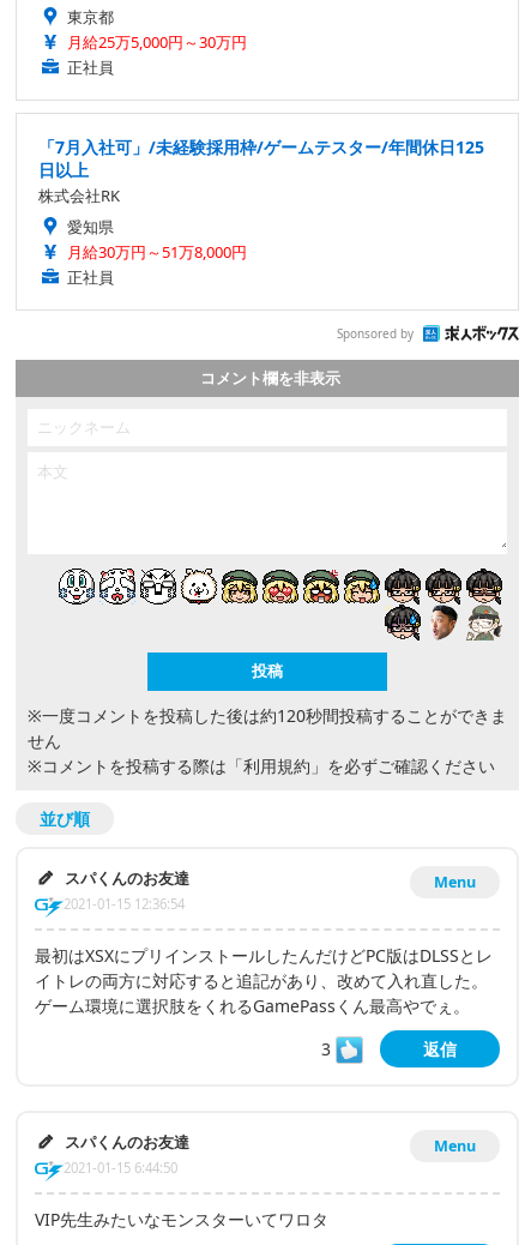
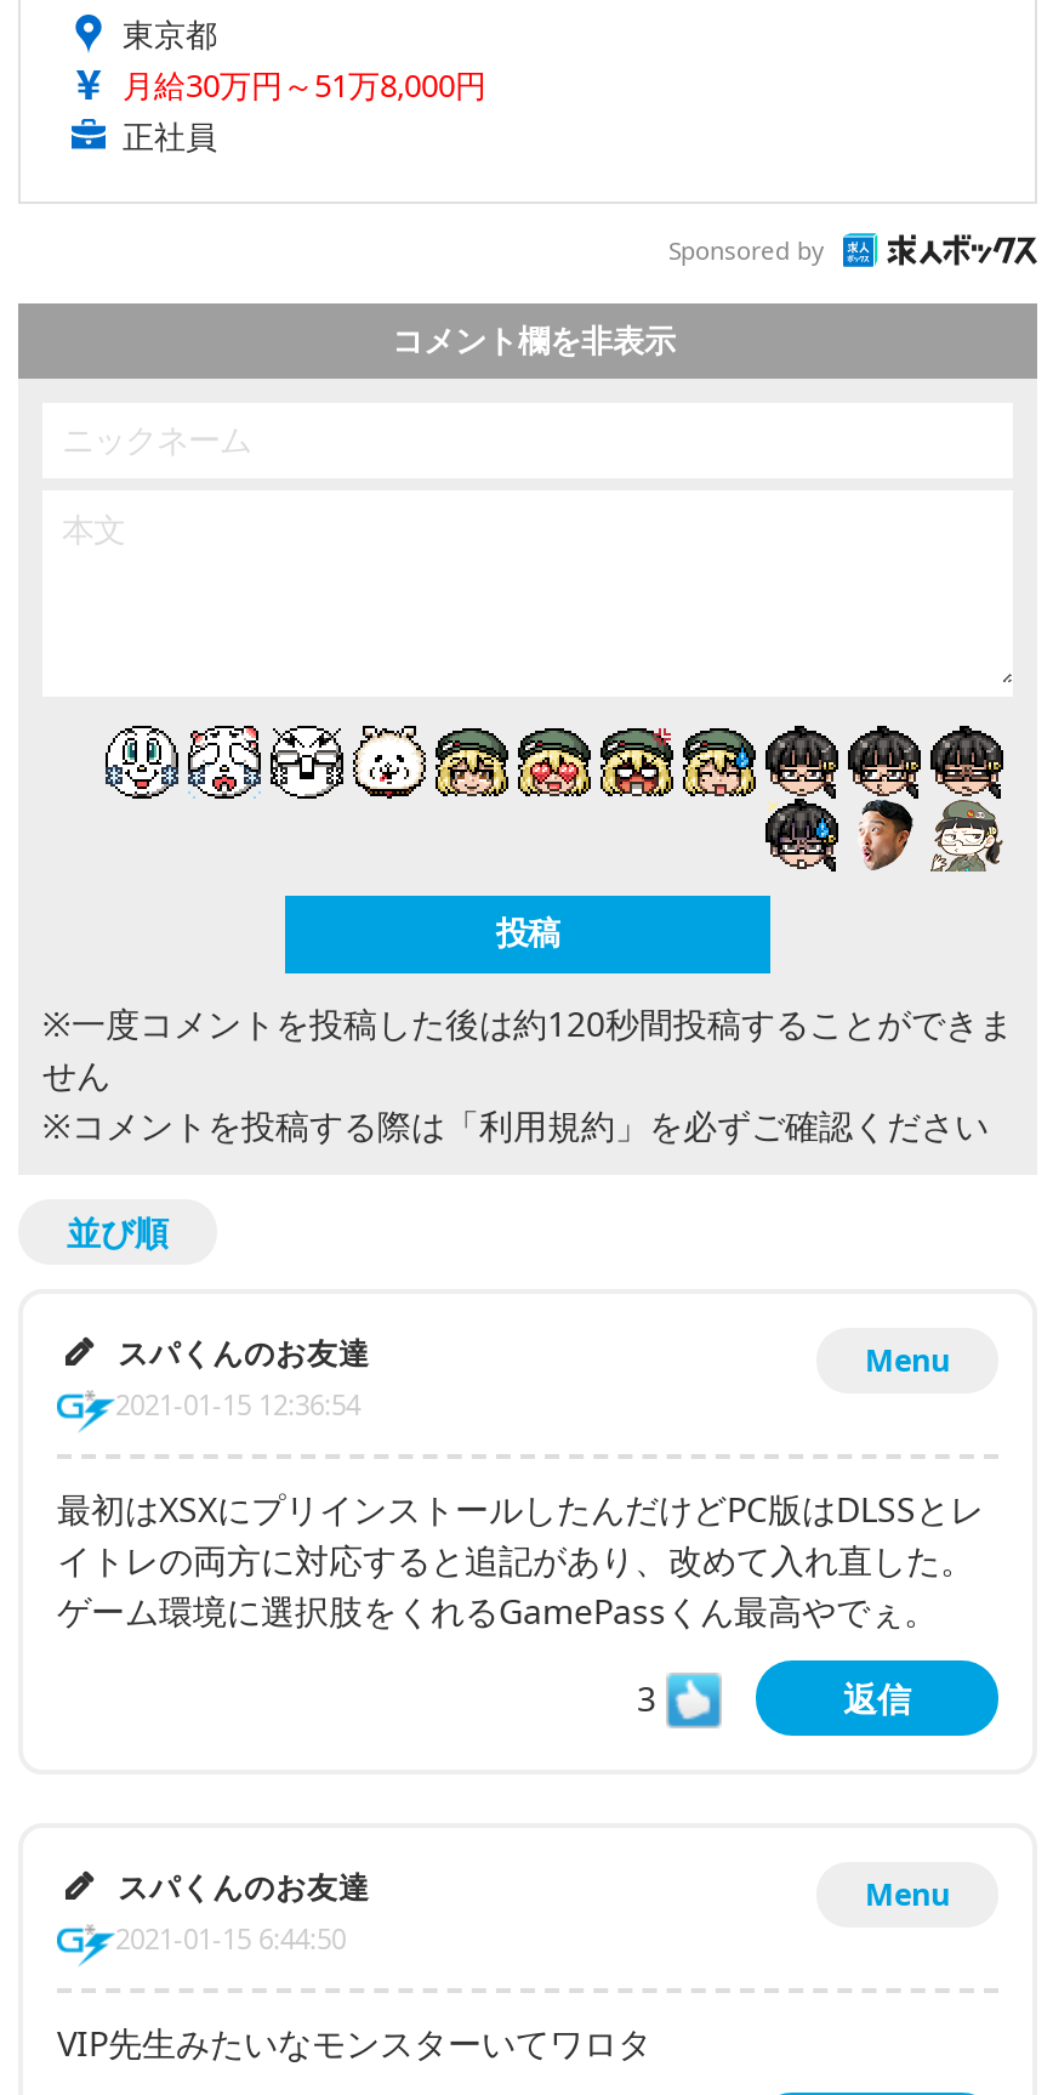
- 月給25万5,000円～30万円
- 正社員

- 「7月入社可」/未経験採用枠/ゲームテスター/年間休日125
- 日以上
- 株式会社RK
- 愛知県
